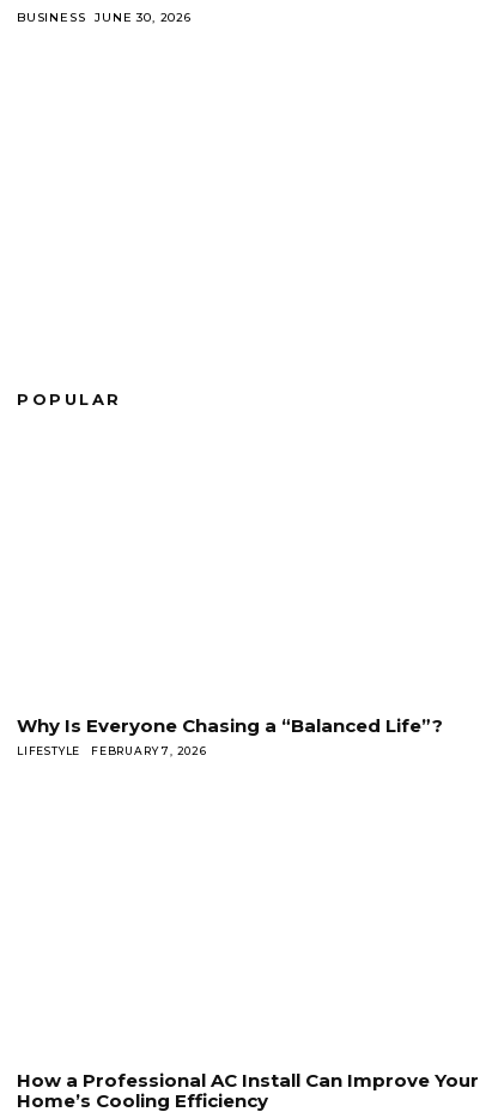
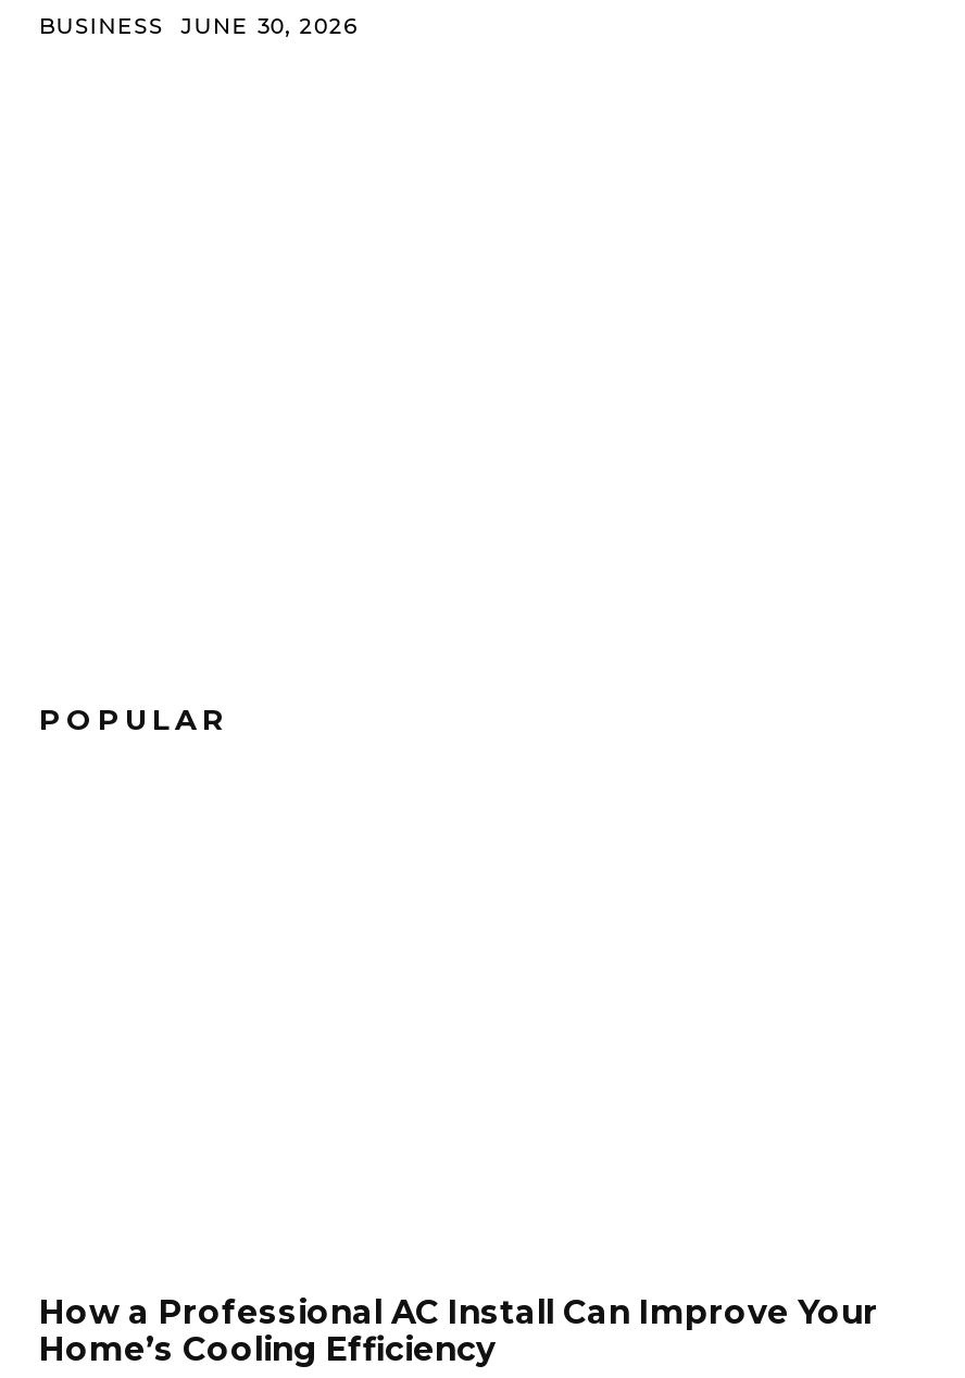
- Why Is Everyone Chasing a “Balanced Life”?
- LIFESTYLE
- FEBRUARY 7, 2026
